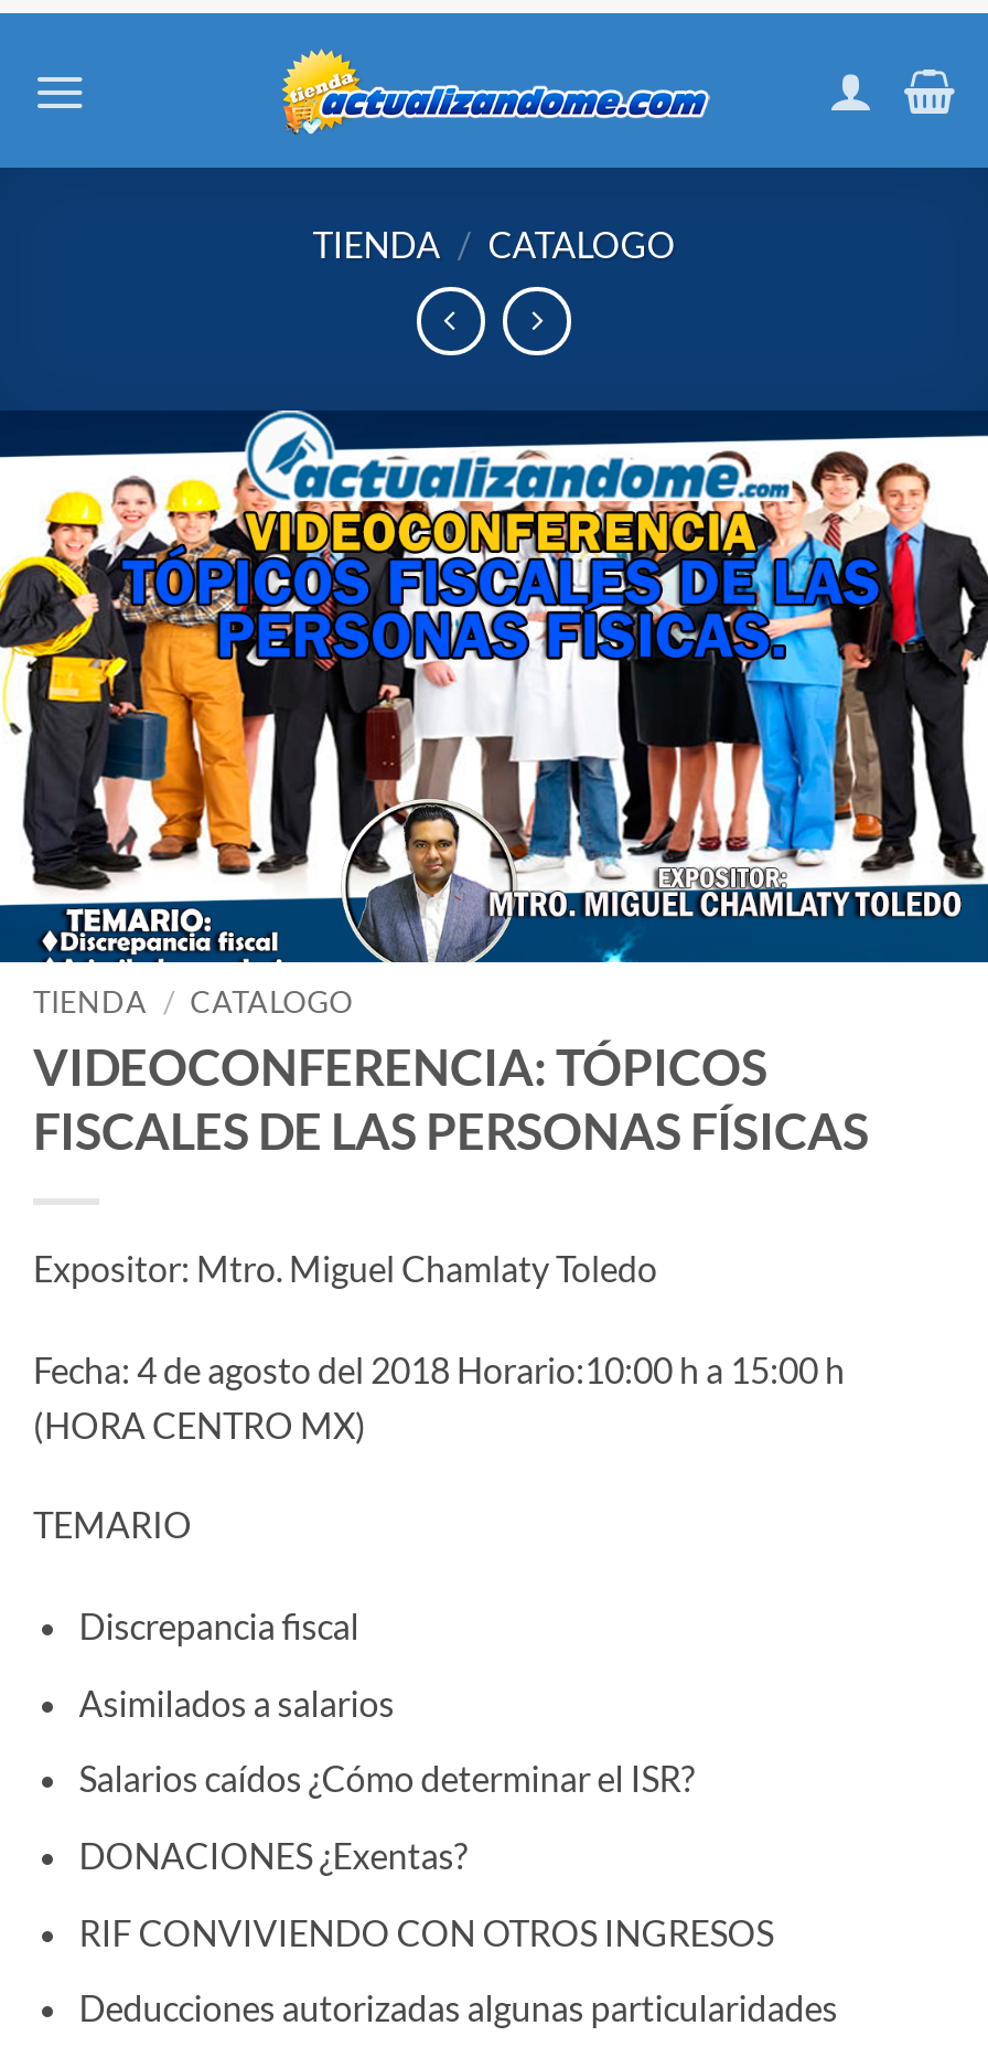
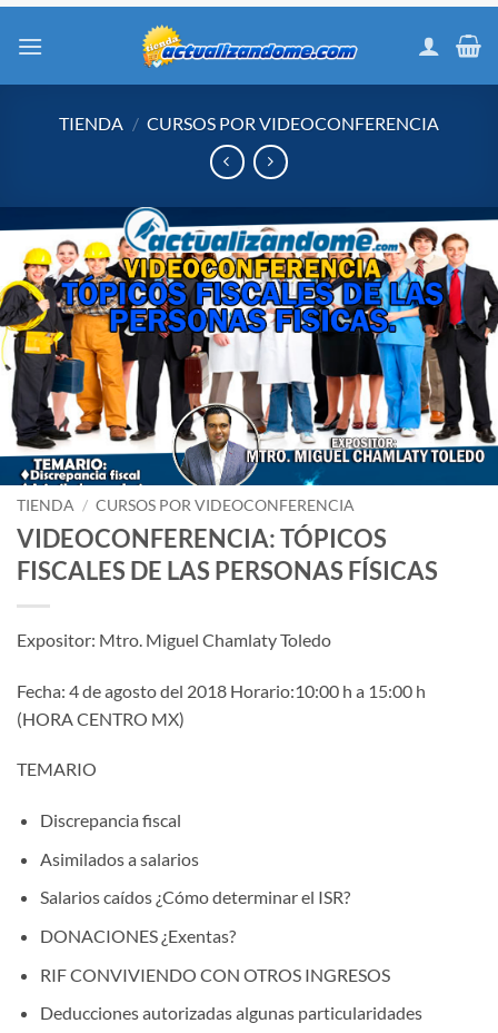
- TIENDA / CATALOGO
+ TIENDA / CURSOS POR VIDEOCONFERENCIA

- TIENDA / CATALOGO
+ TIENDA / CURSOS POR VIDEOCONFERENCIA
